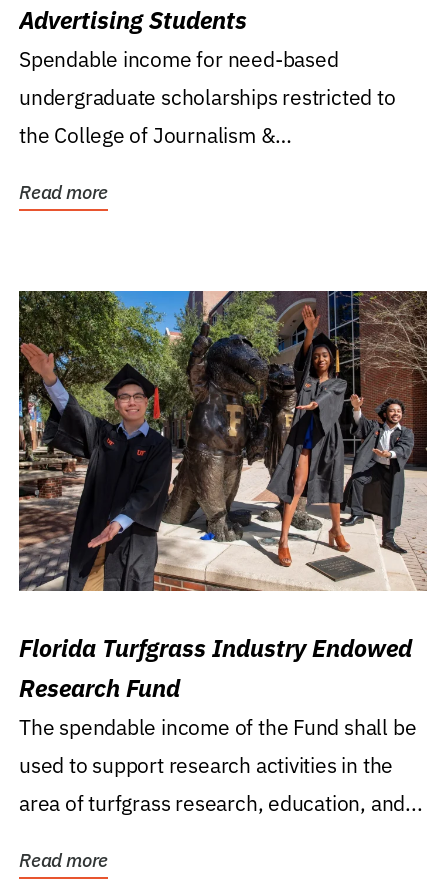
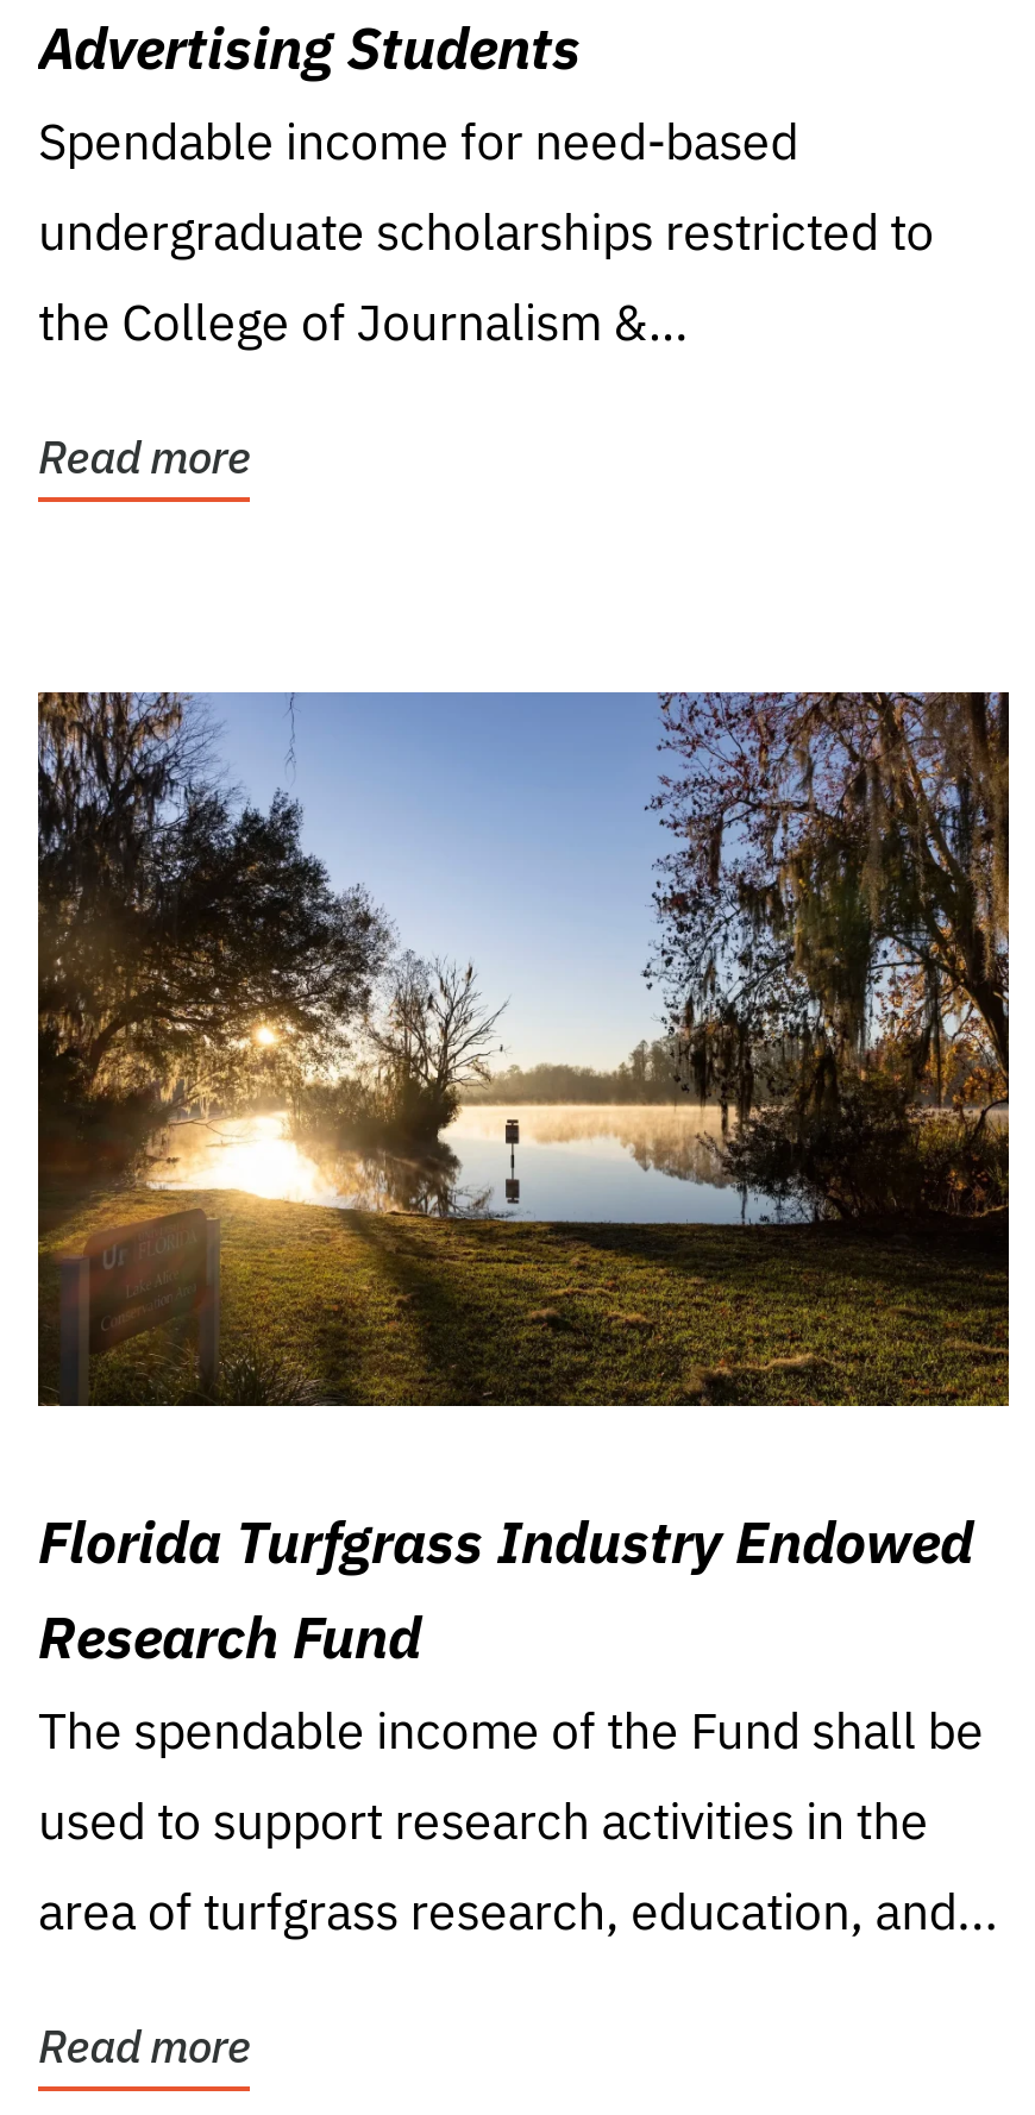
- [image]
+ [image]
